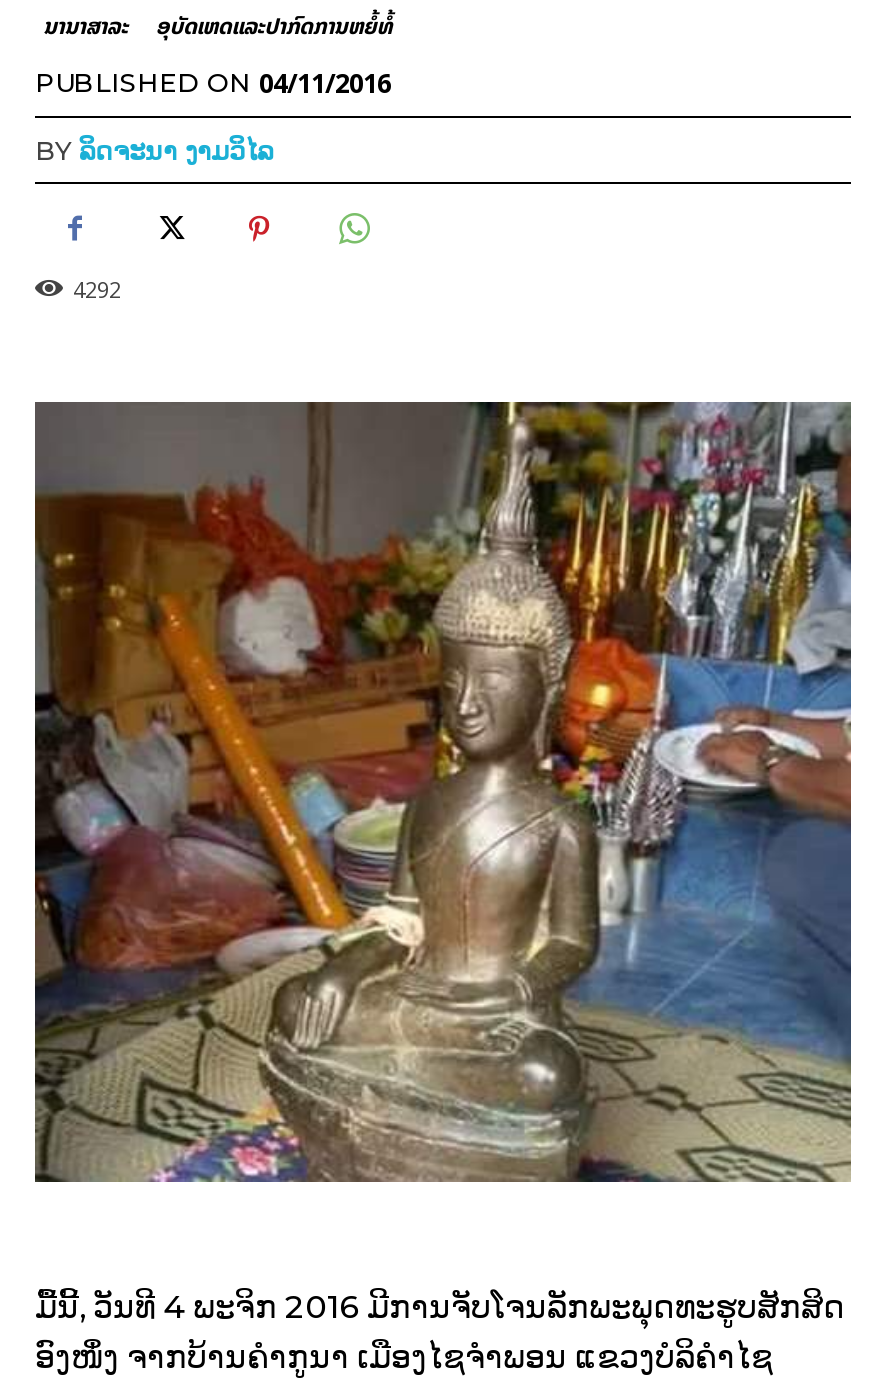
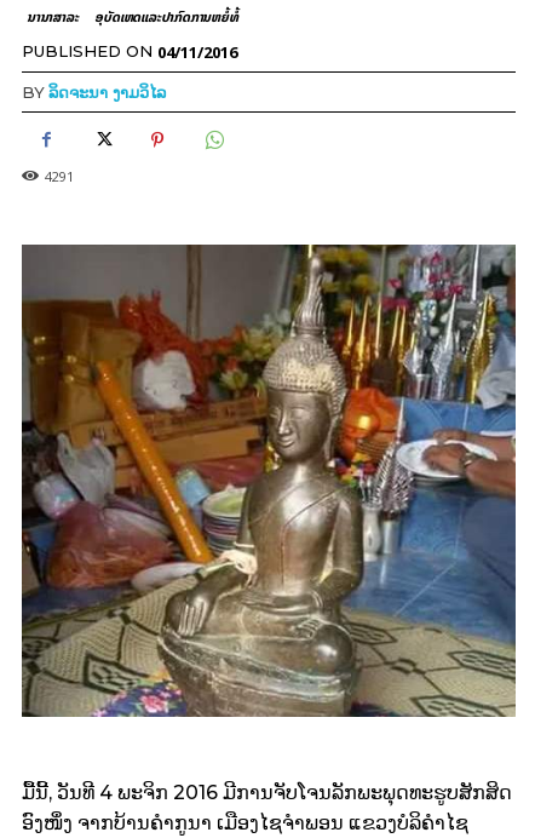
- 4292
+ 4291
